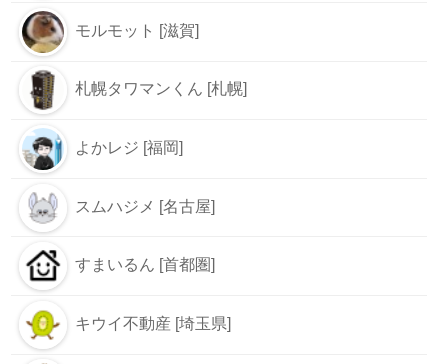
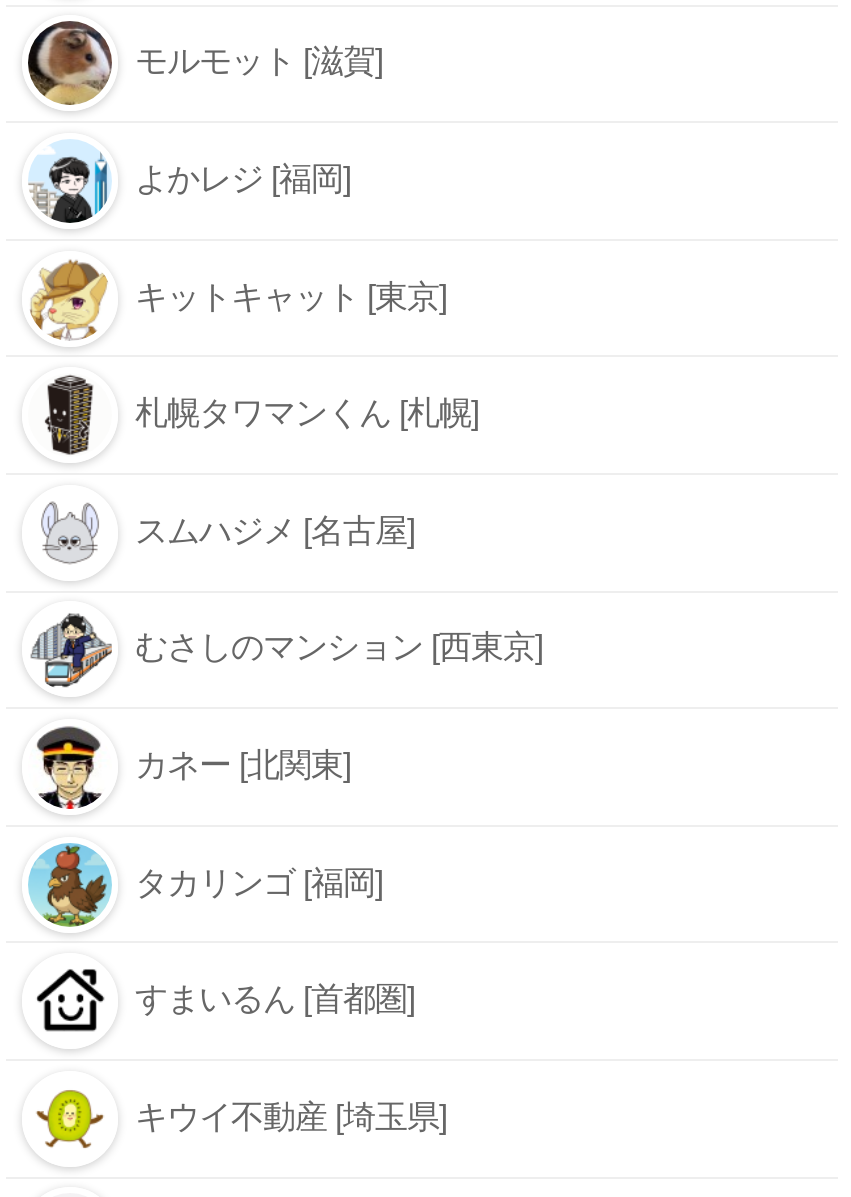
+ [image]
+ キットキャット [東京]

moved up: [image] | よかレジ [福岡]

+ [image]

+ [image]
+ むさしのマンション [西東京]
+ カネー [北関東]
+ タカリンゴ [福岡]

+ [image]
